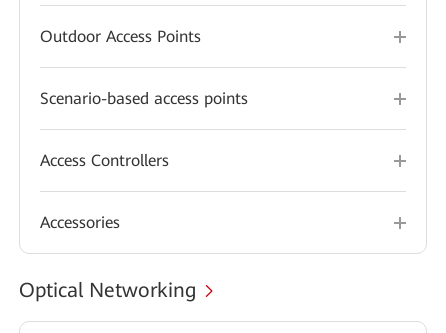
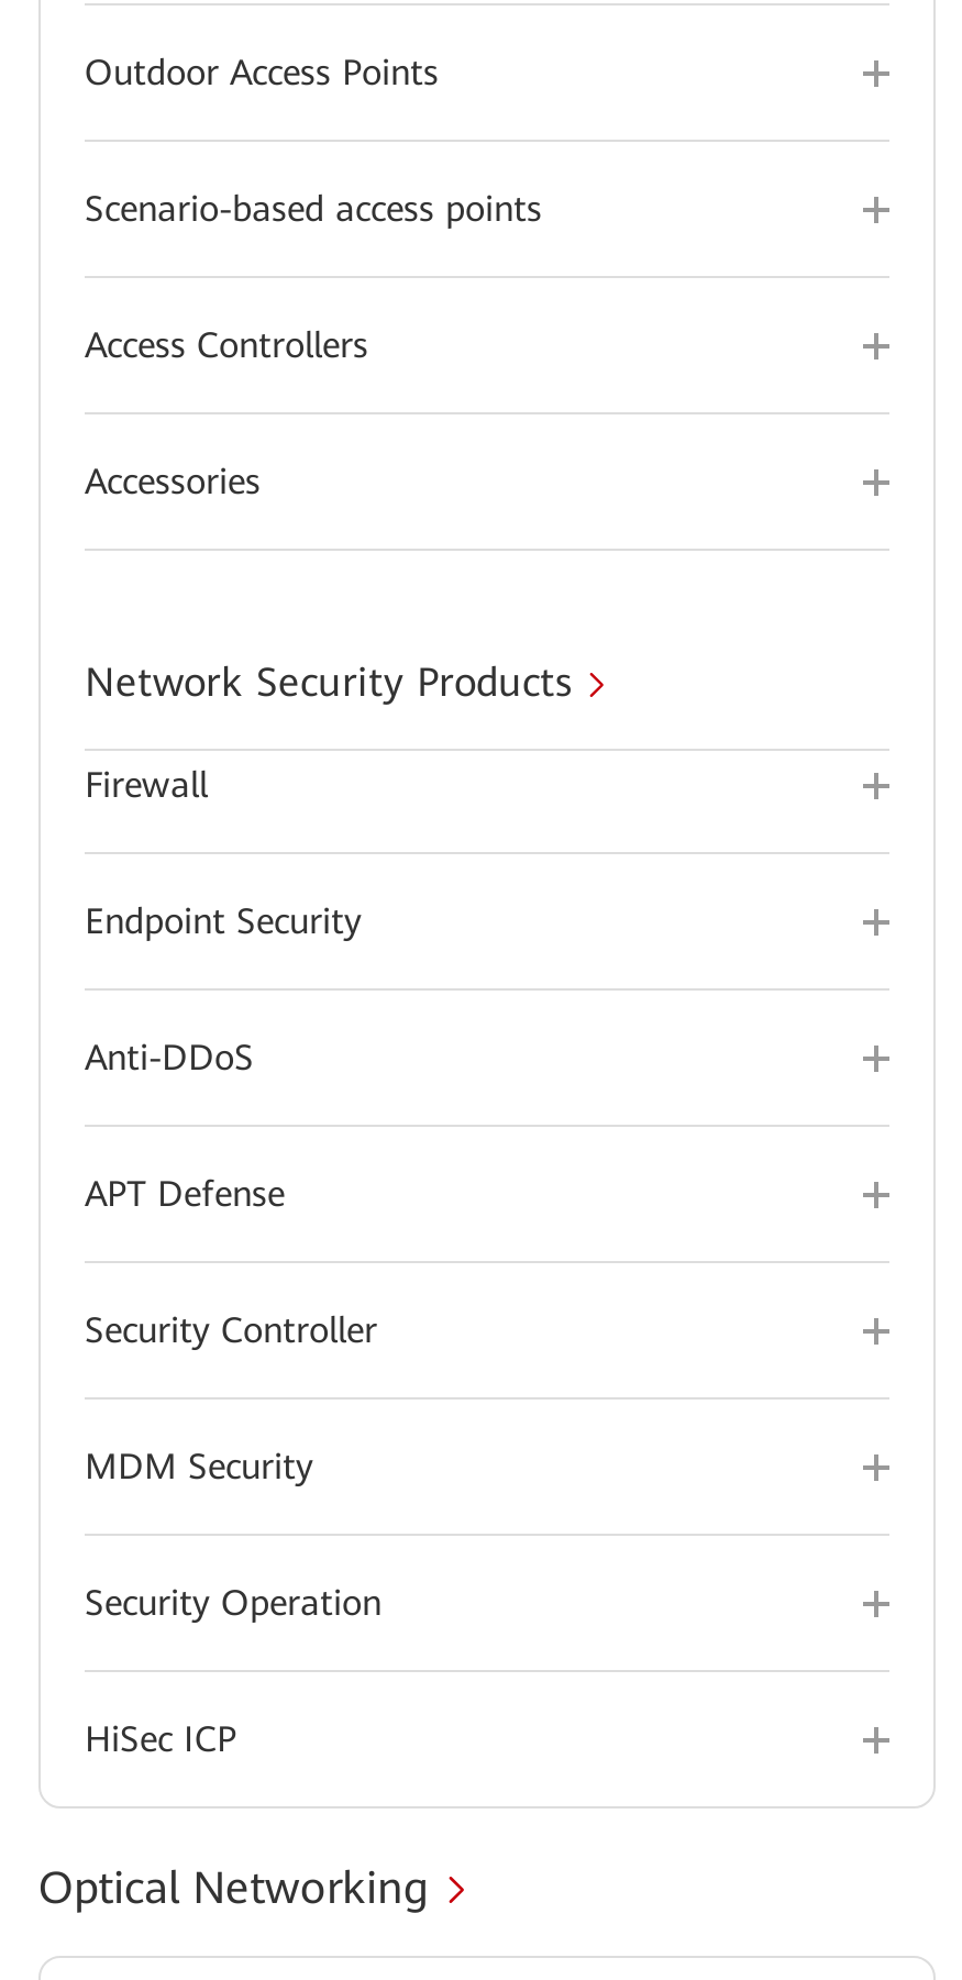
+ Network Security Products
+ Firewall
+ Endpoint Security
+ Anti-DDoS
+ APT Defense
+ Security Controller
+ MDM Security
+ Security Operation
+ HiSec ICP
